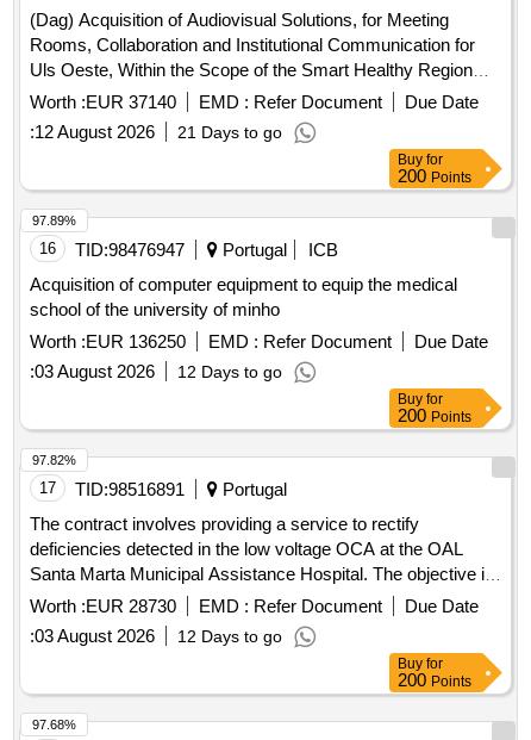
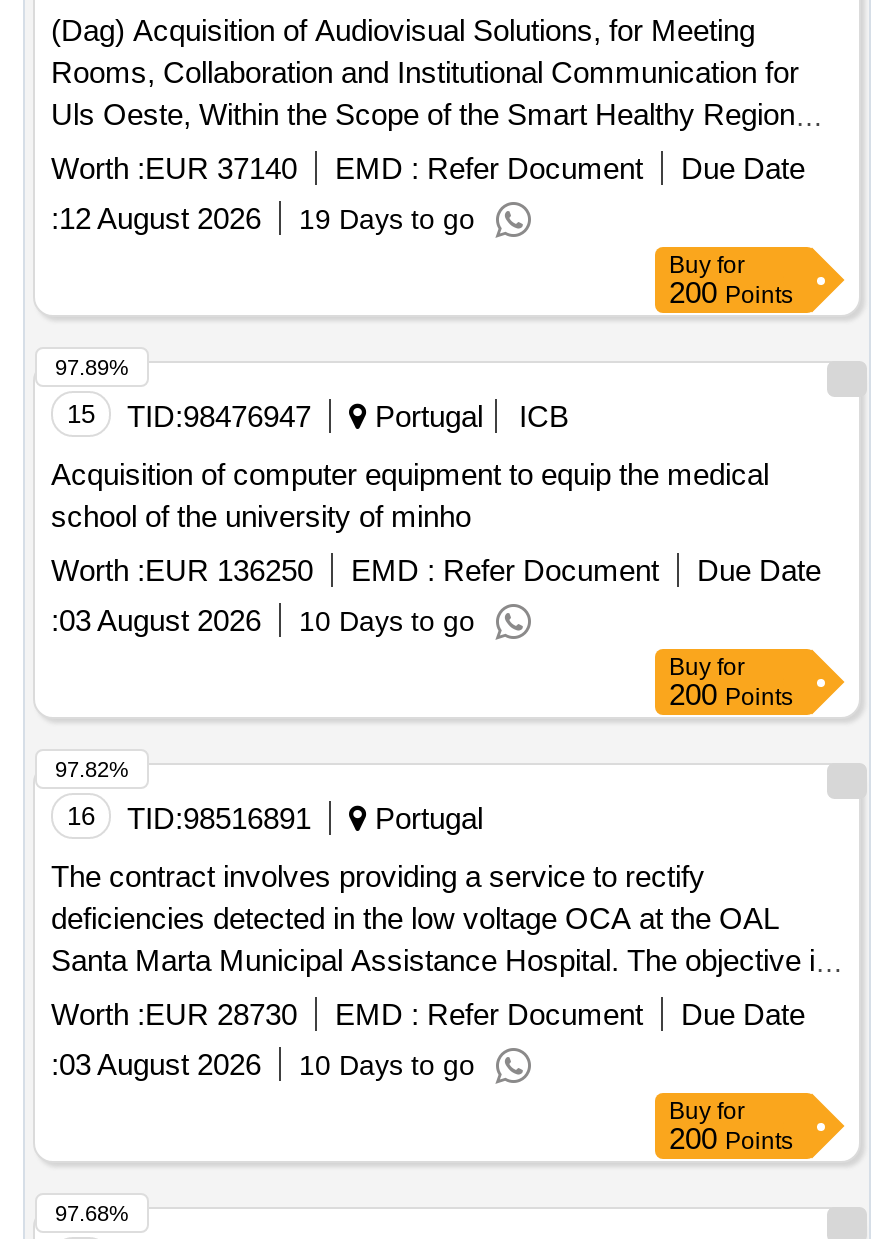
- :12 August 2026 21 Days to go
+ :12 August 2026 19 Days to go

- 16 TID:98476947 Portugal ICB
+ 15 TID:98476947 Portugal ICB

- :03 August 2026 12 Days to go
+ :03 August 2026 10 Days to go

- 17 TID:98516891 Portugal
+ 16 TID:98516891 Portugal

- :03 August 2026 12 Days to go
+ :03 August 2026 10 Days to go
